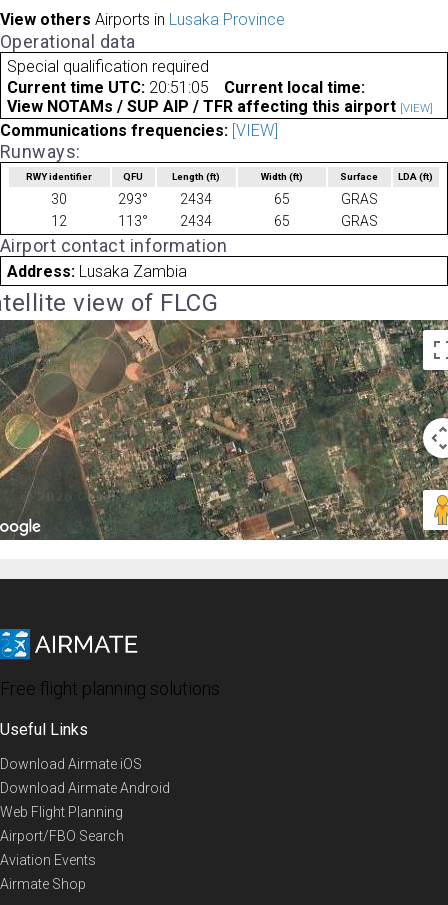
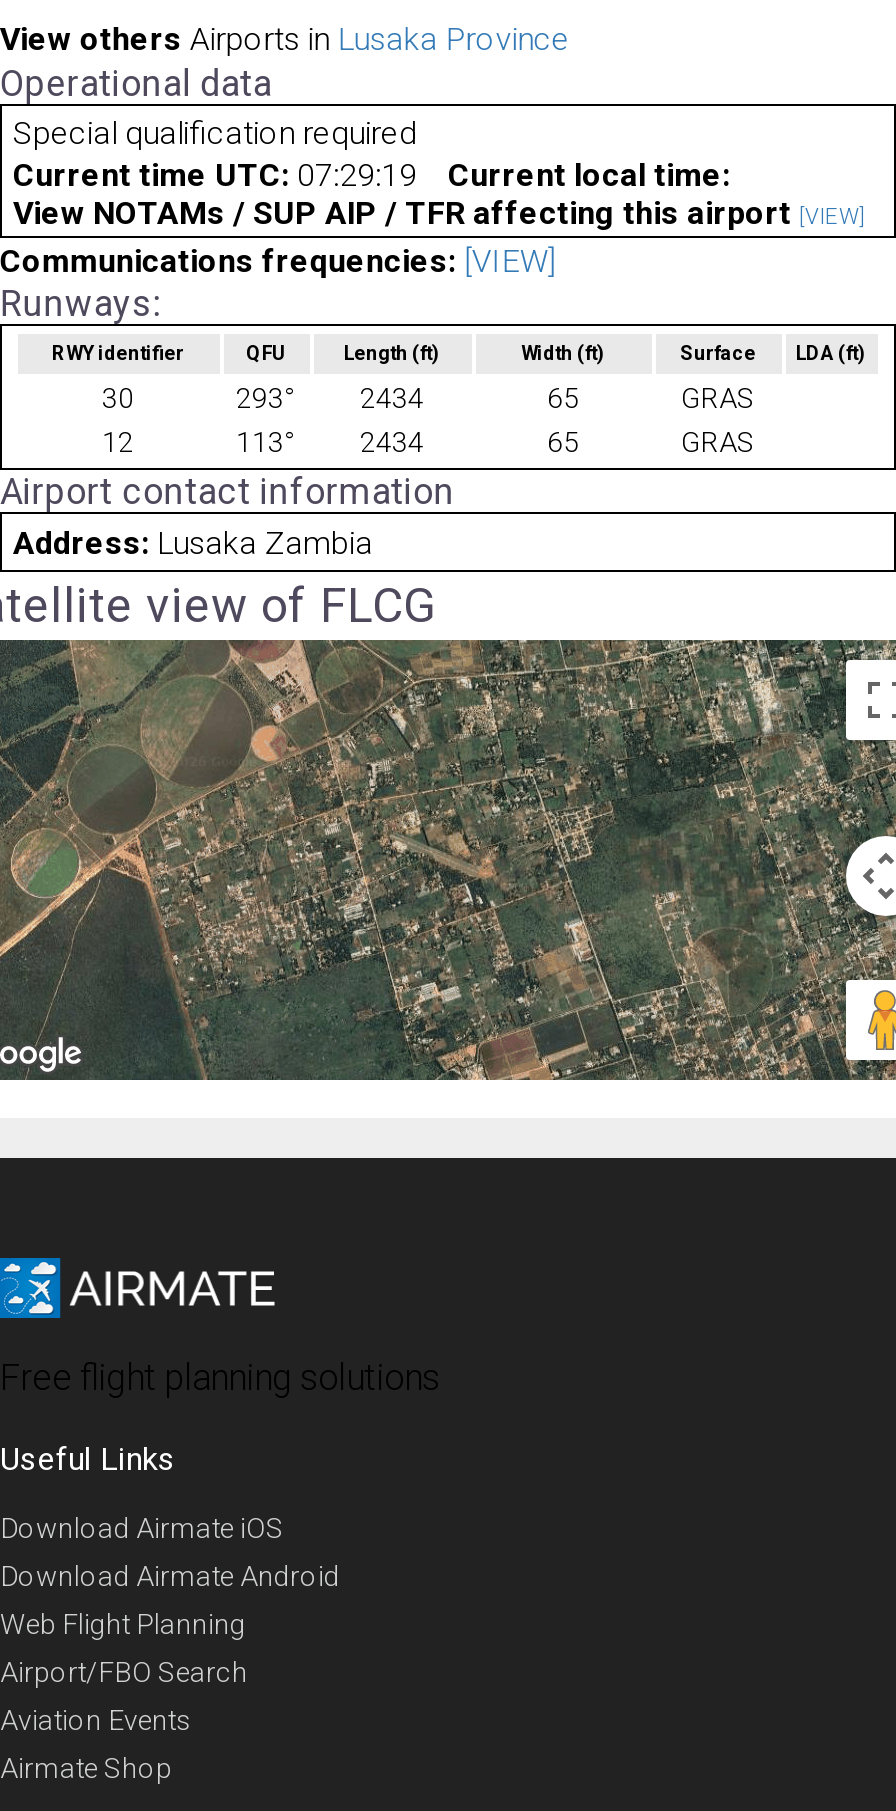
- Current time UTC: 20:51:05
+ Current time UTC: 07:29:19
